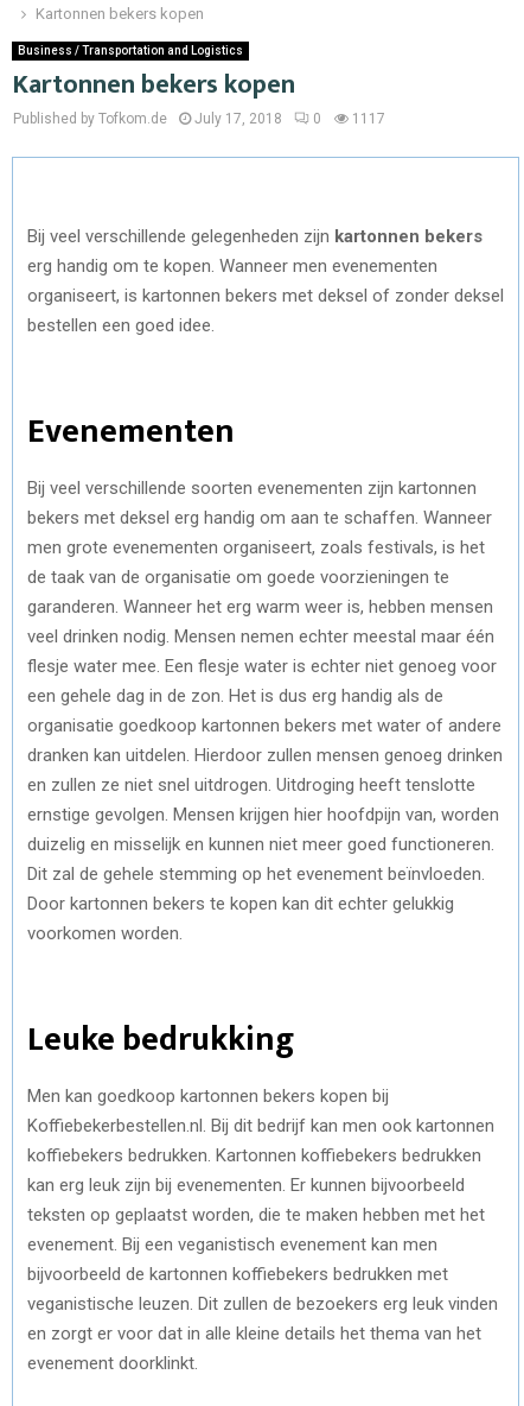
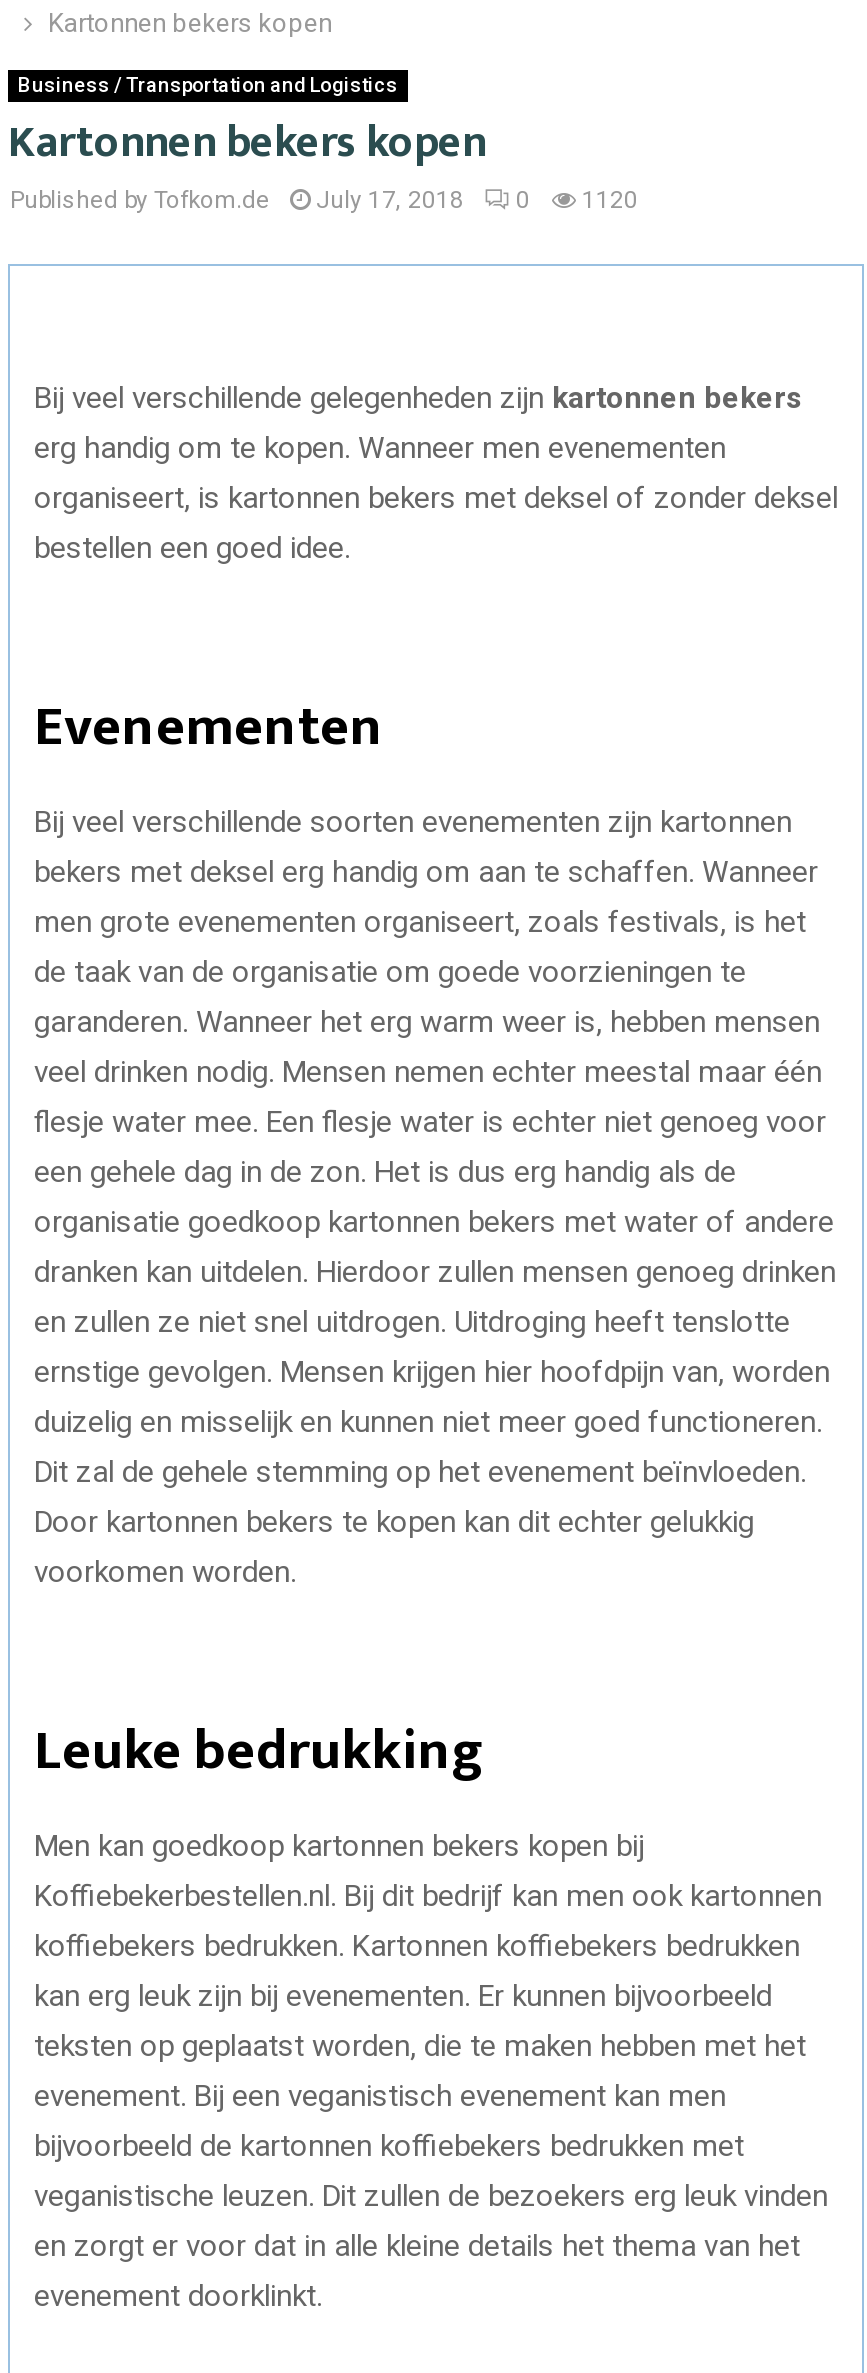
- Published by Tofkom.de July 17, 2018 0 1117
+ Published by Tofkom.de July 17, 2018 0 1120
